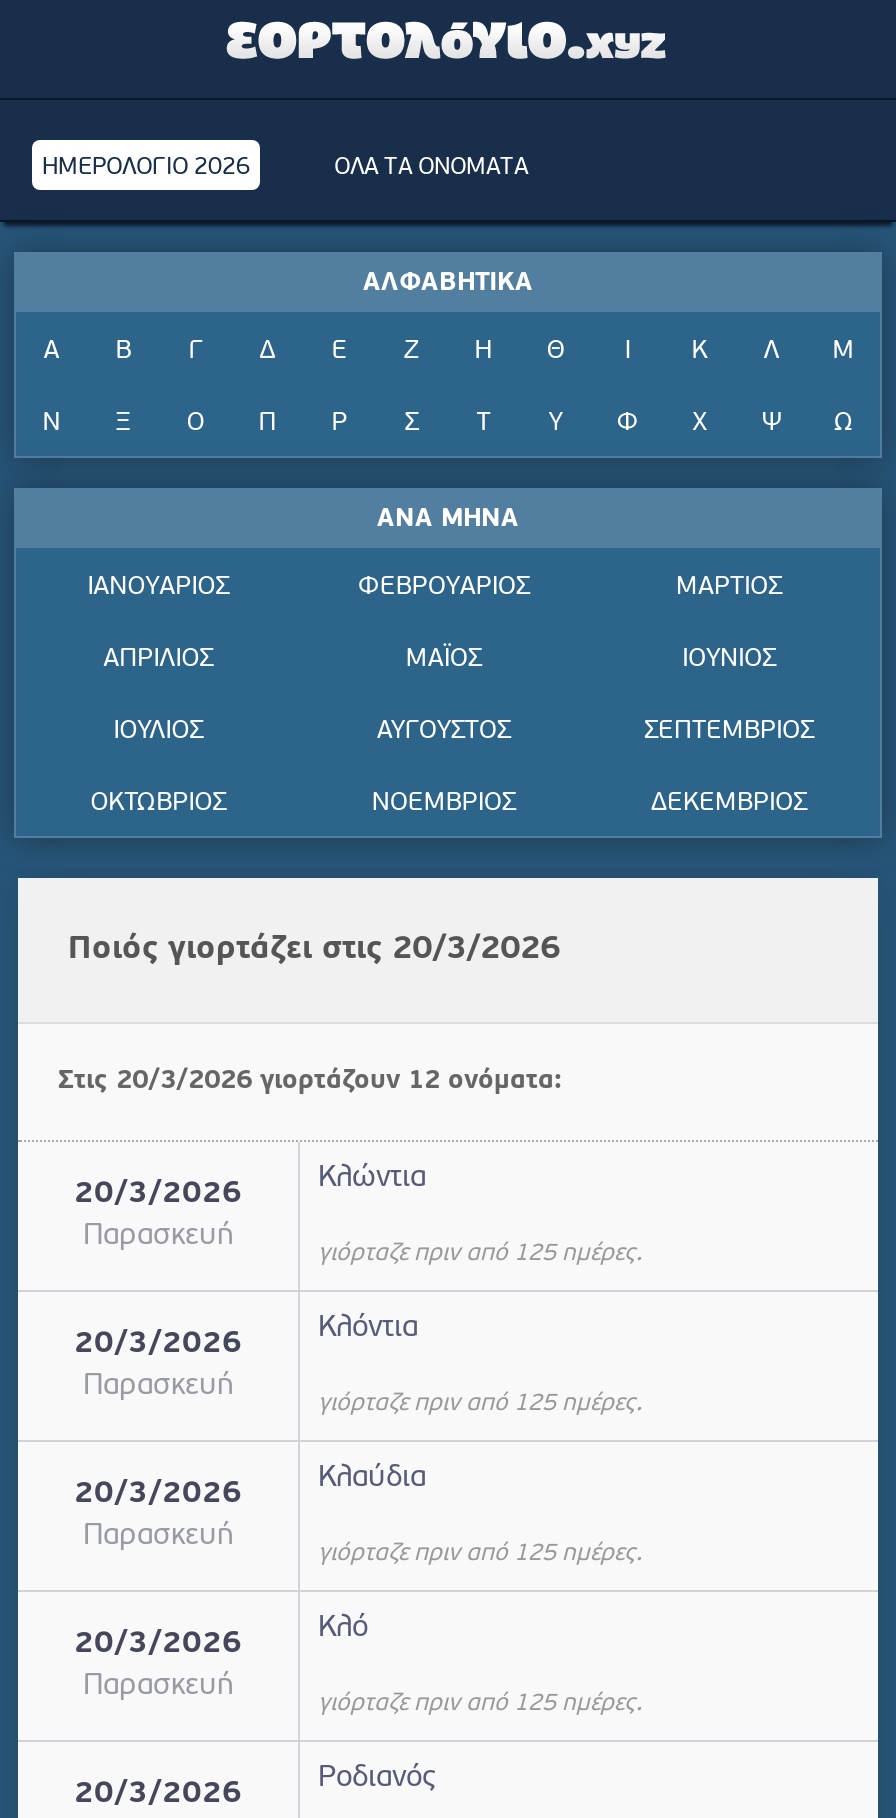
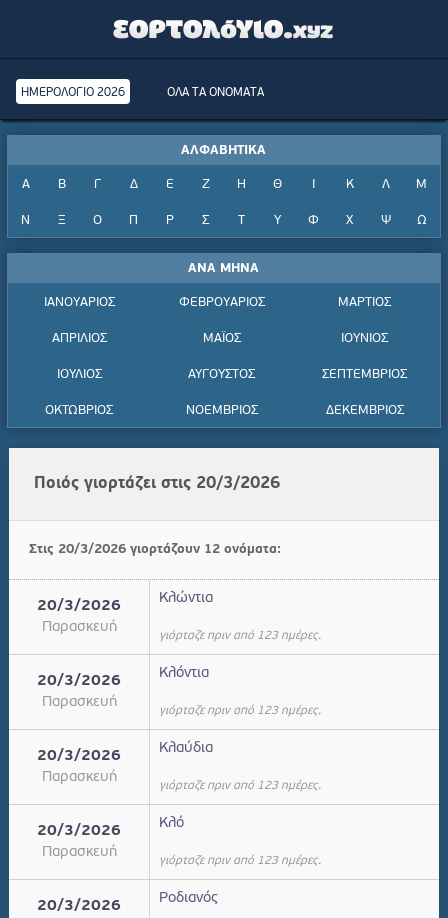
- γιόρταζε πριν από 125 ημέρες.
+ γιόρταζε πριν από 123 ημέρες.

- γιόρταζε πριν από 125 ημέρες.
+ γιόρταζε πριν από 123 ημέρες.

- γιόρταζε πριν από 125 ημέρες.
+ γιόρταζε πριν από 123 ημέρες.

- γιόρταζε πριν από 125 ημέρες.
+ γιόρταζε πριν από 123 ημέρες.
